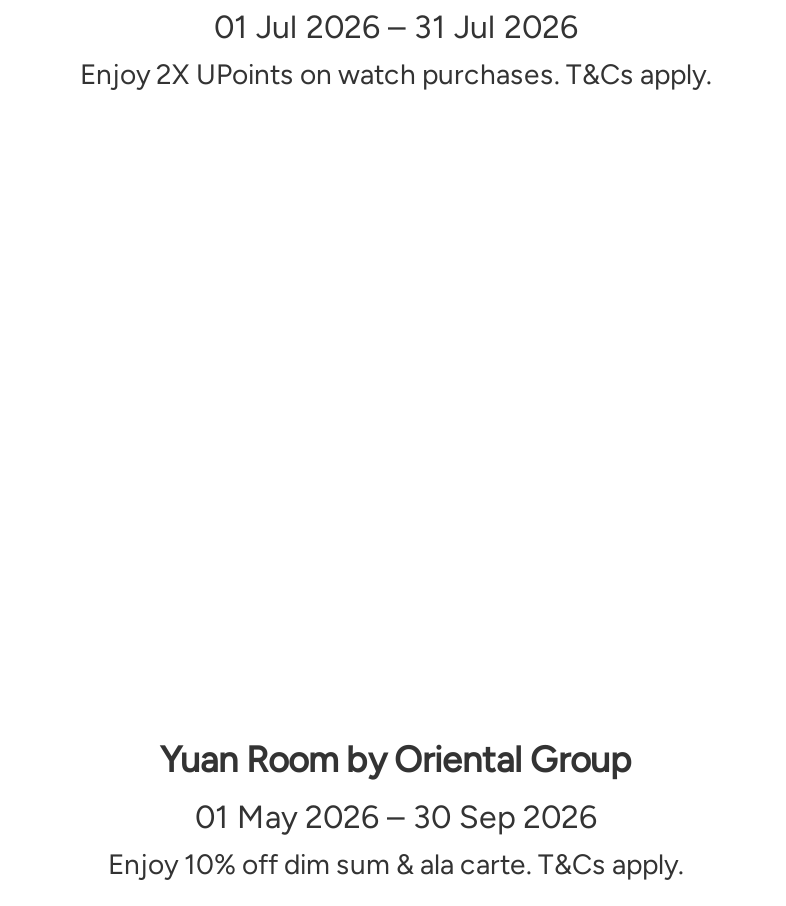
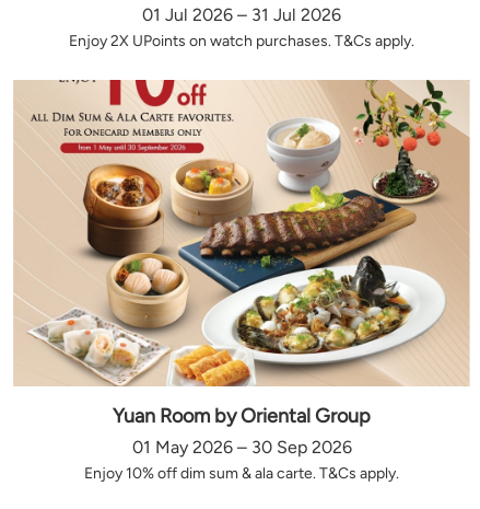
+ [image]
